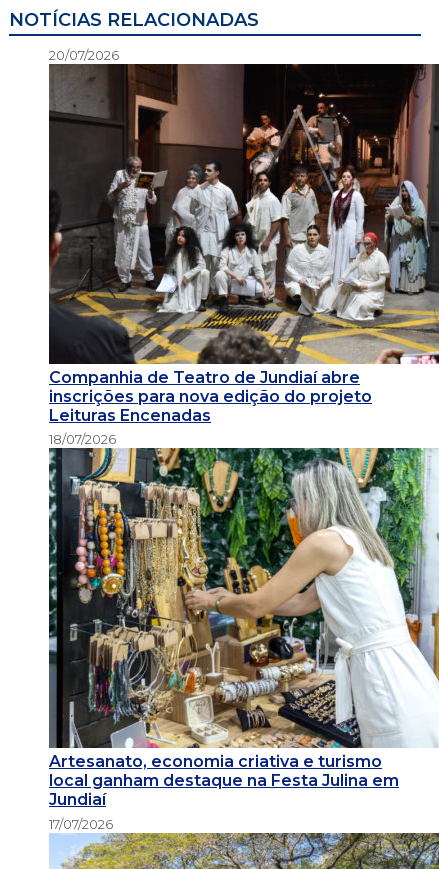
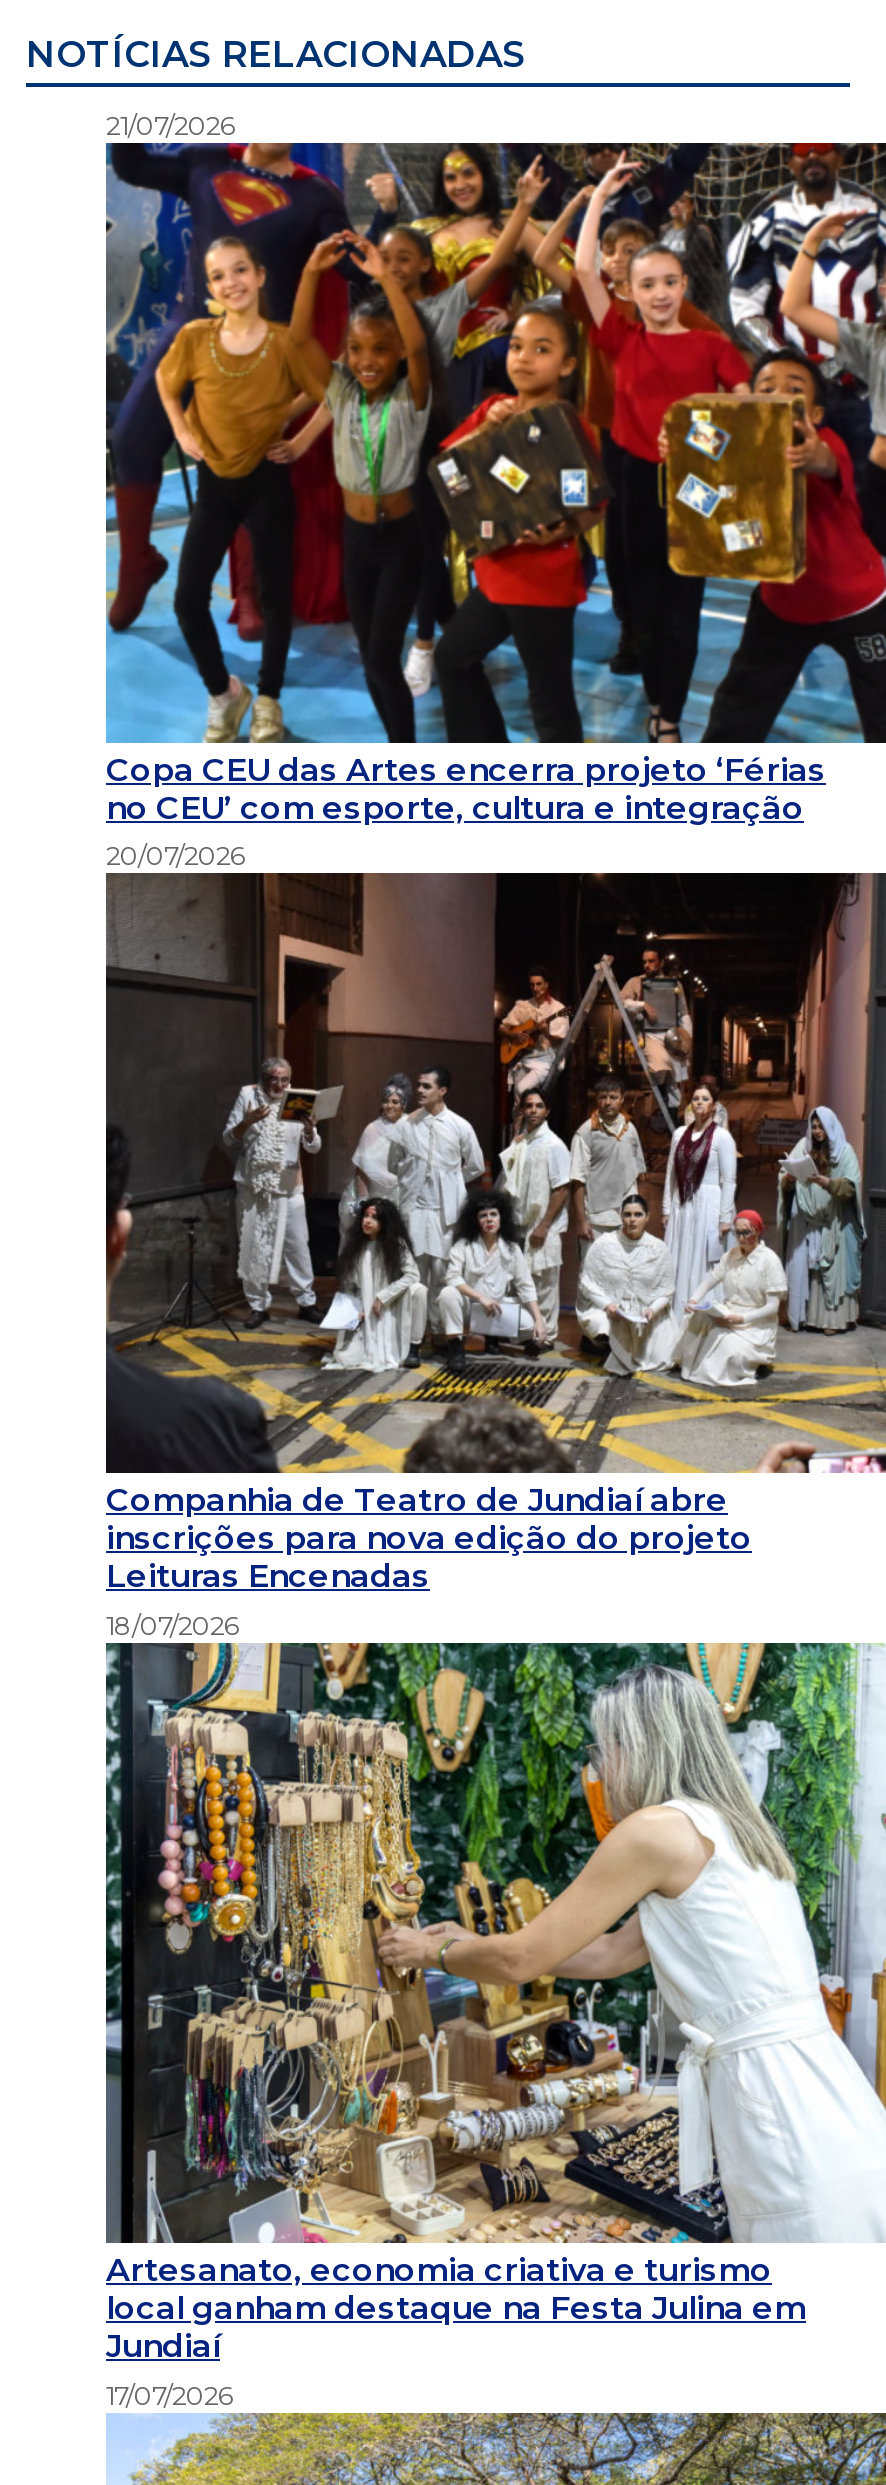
+ [image]
+ Copa CEU das Artes encerra projeto ‘Férias
+ no CEU’ com esporte, cultura e integração

+ 21/07/2026
